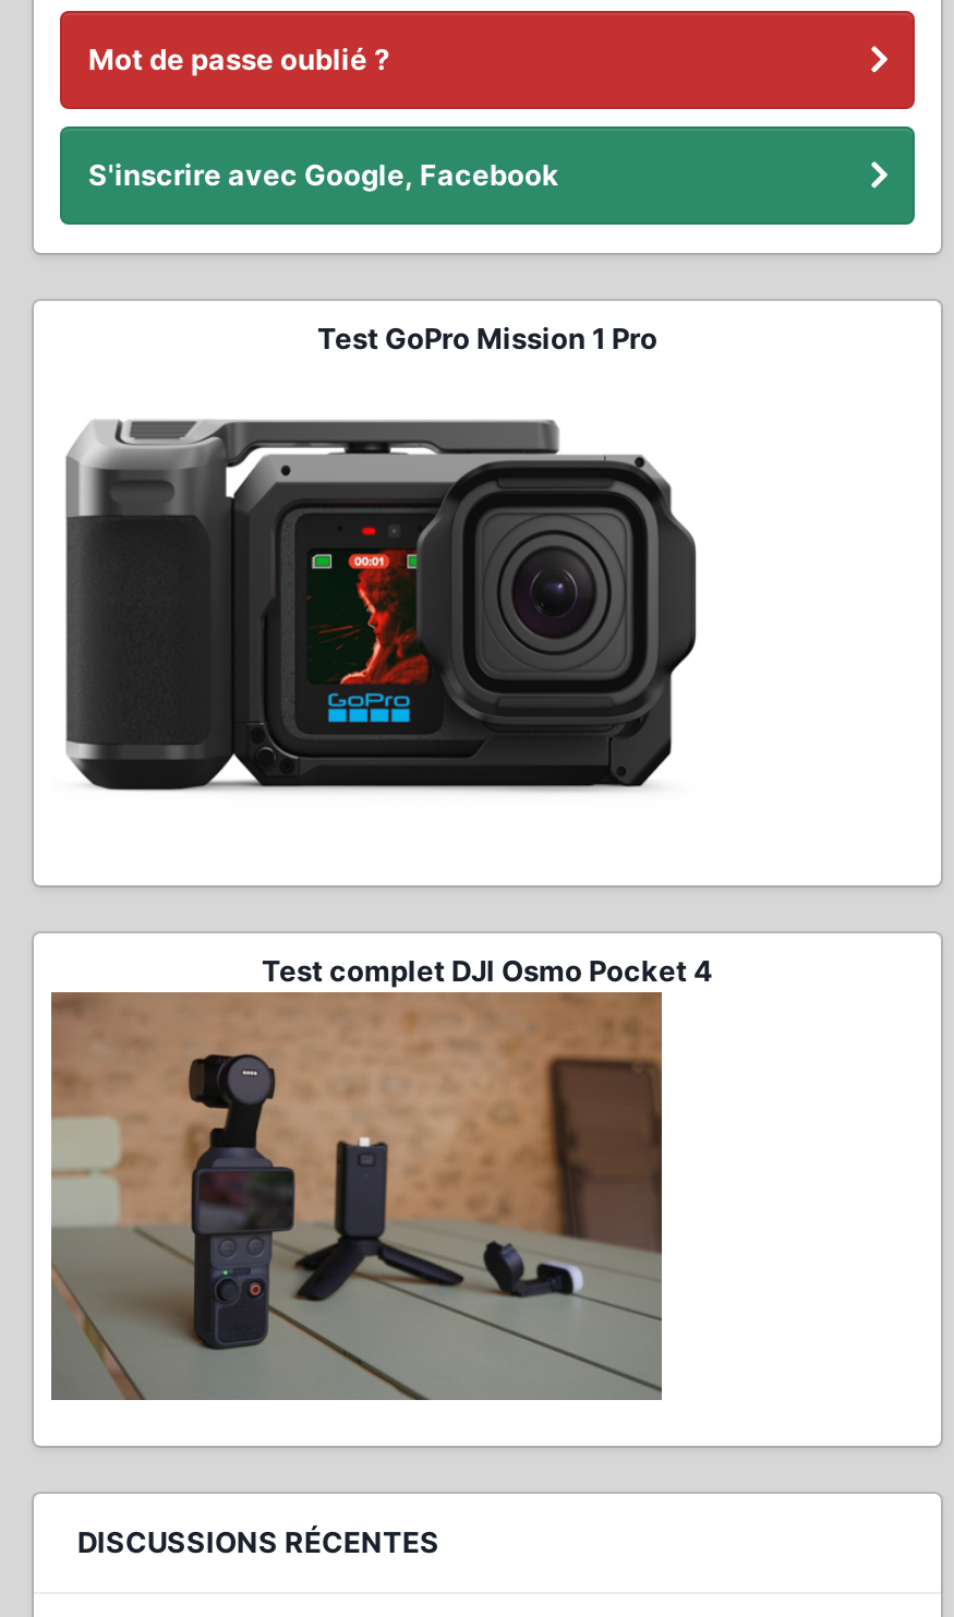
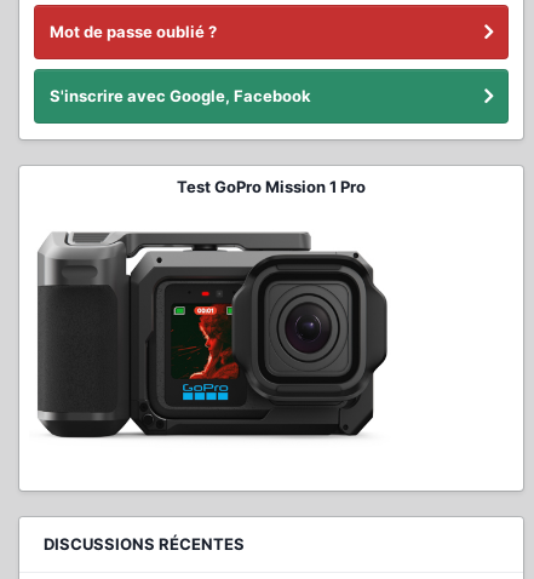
- [image]
- Test complet DJI Osmo Pocket 4
